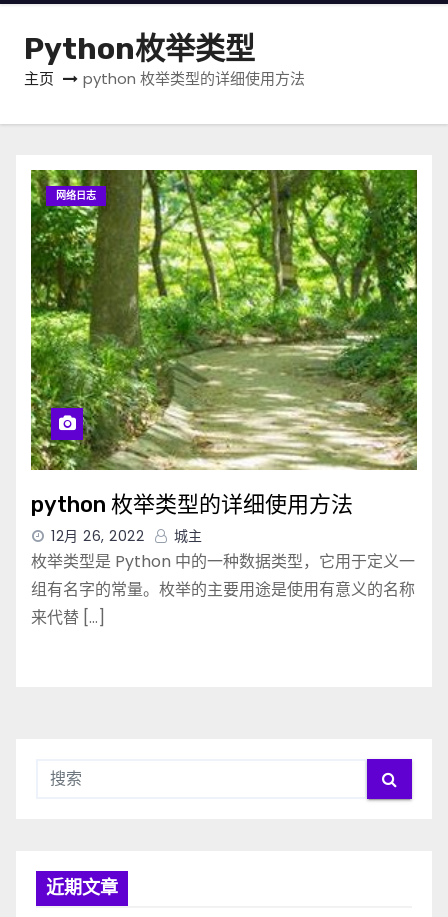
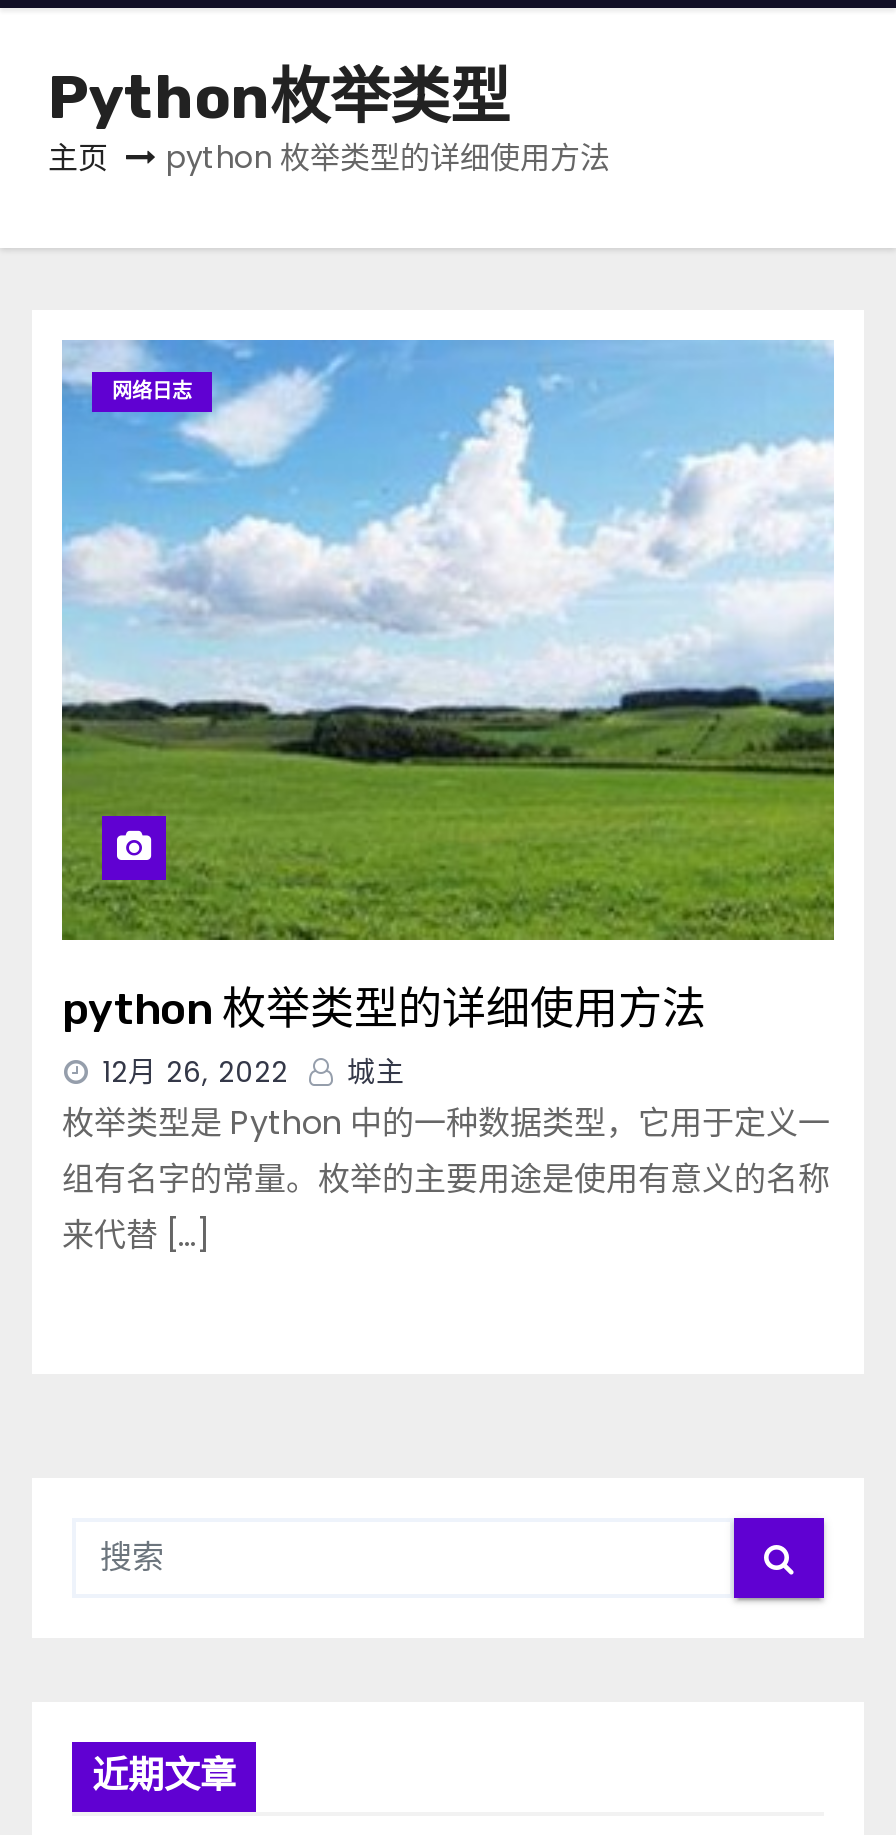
- [image]
+ [image]
